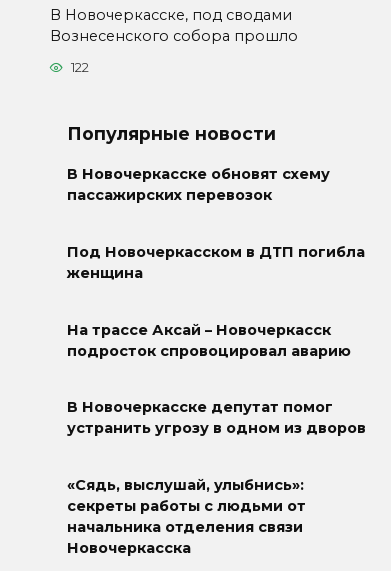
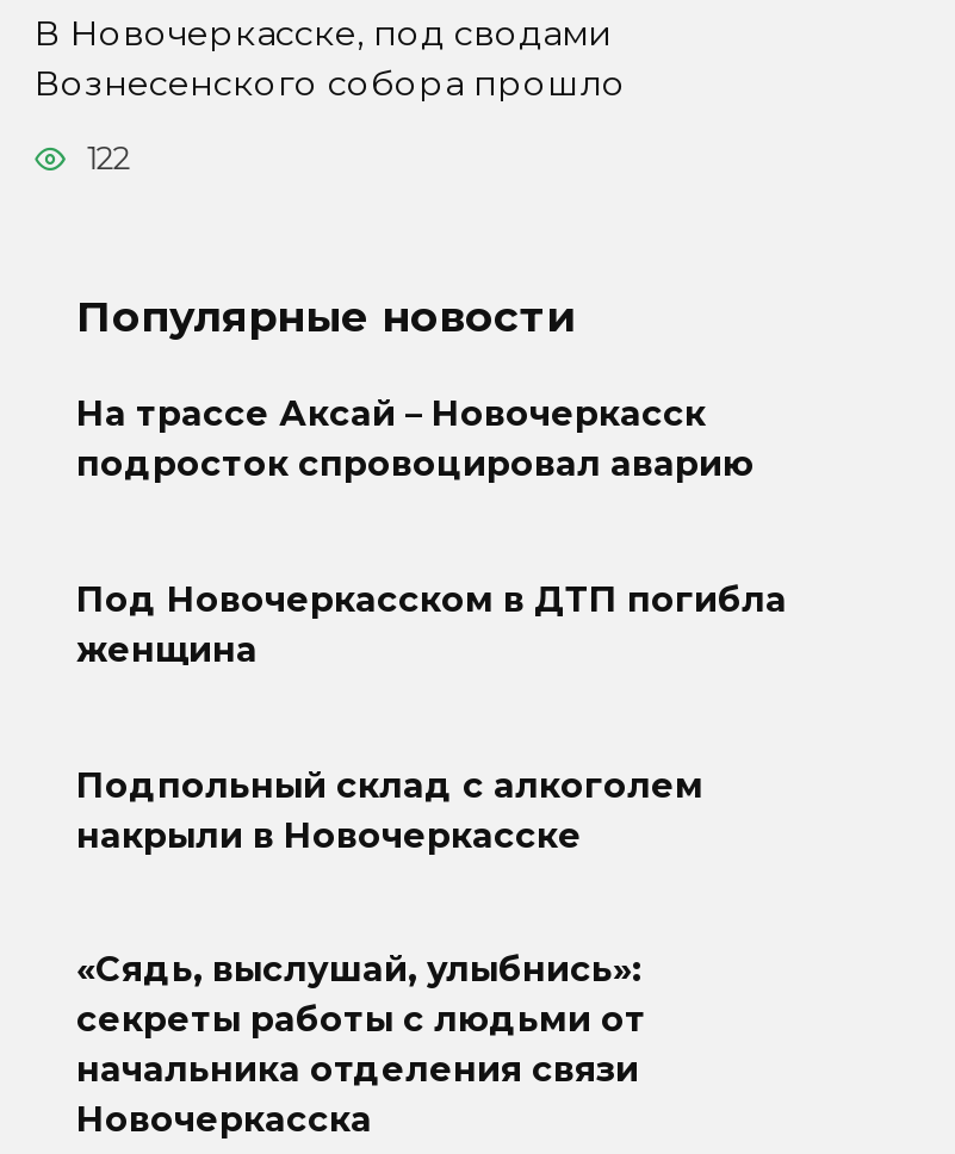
- В Новочеркасске обновят схему
- пассажирских перевозок

moved up: На трассе Аксай – Новочеркасск | подросток спровоцировал аварию

- В Новочеркасске депутат помог
- устранить угрозу в одном из дворов
+ Подпольный склад с алкоголем
+ накрыли в Новочеркасске
